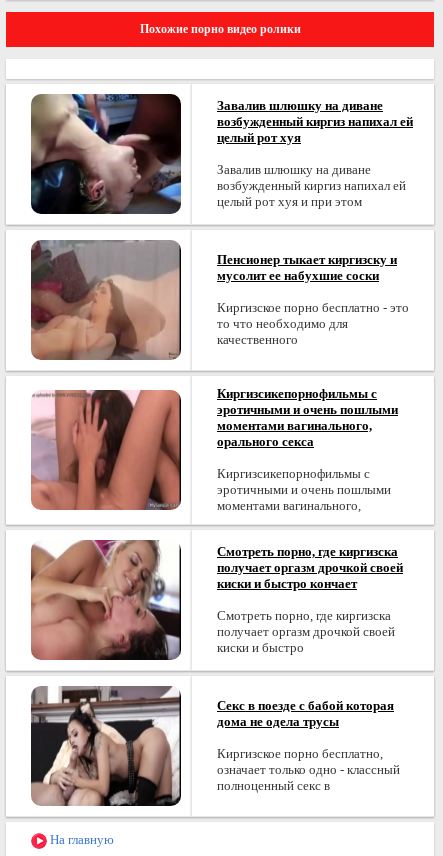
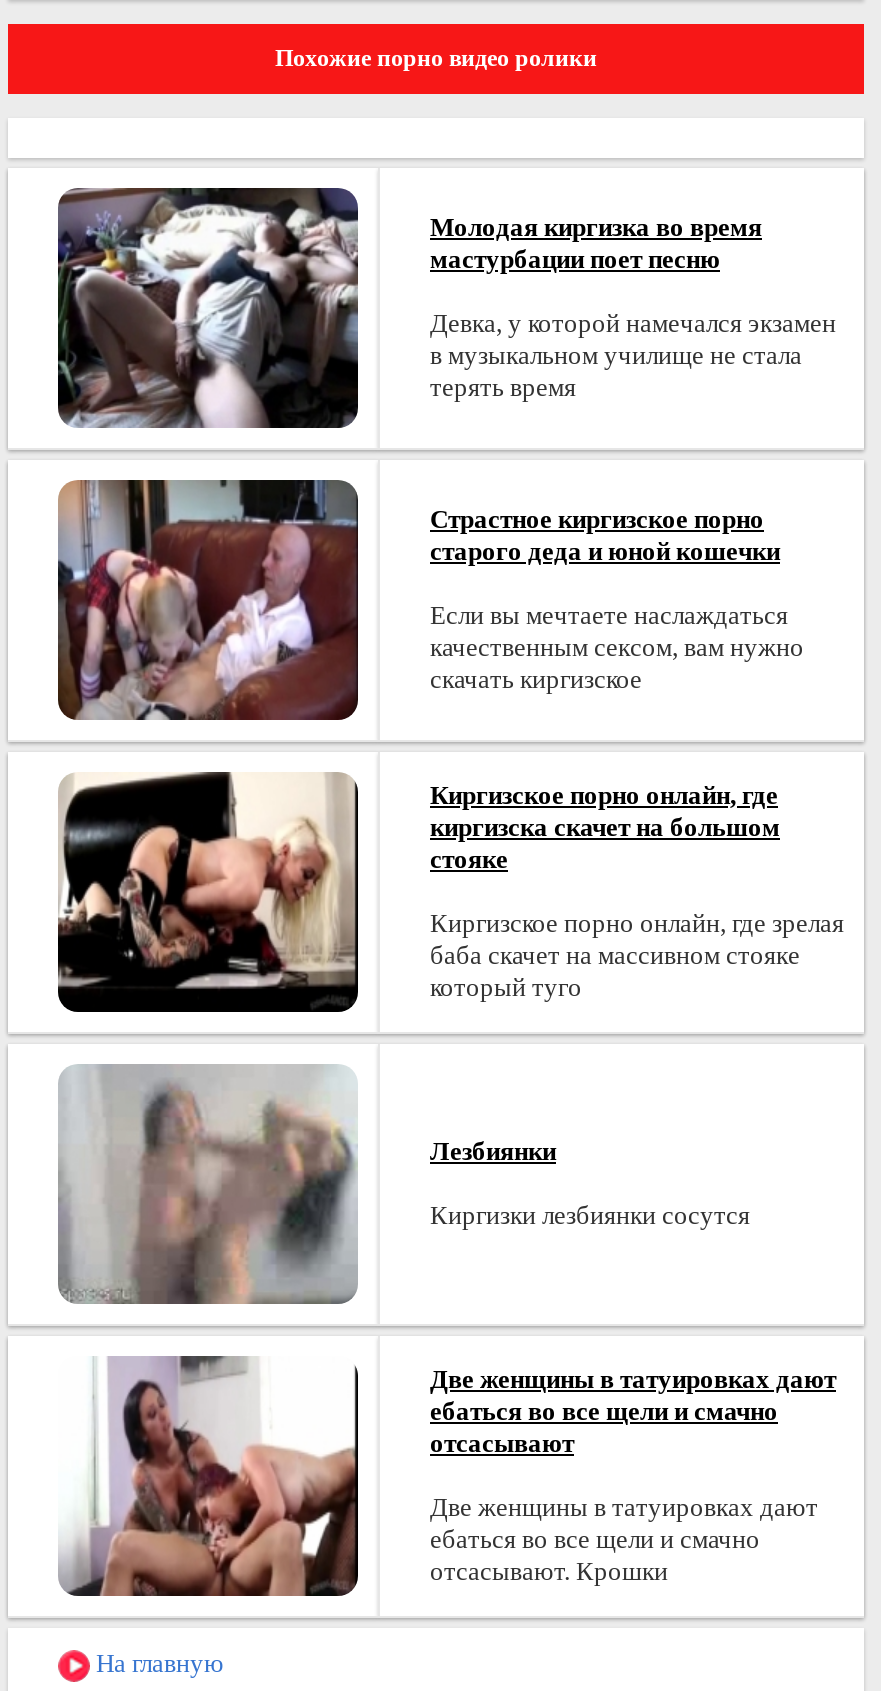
- [image]
- Завалив шлюшку на диване
- возбужденный киргиз напихал ей
- целый рот хуя
+ [image]
+ Молодая киргизка во время
+ мастурбации поет песню

- Завалив шлюшку на диване
- возбужденный киргиз напихал ей
- целый рот хуя и при этом
+ Девка, у которой намечался экзамен
+ в музыкальном училище не стала
+ терять время

- [image]
- Пенсионер тыкает киргизску и
- мусолит ее набухшие соски
+ [image]
+ Страстное киргизское порно
+ старого деда и юной кошечки

- Киргизское порно бесплатно - это
- то что необходимо для
- качественного
+ Если вы мечтаете наслаждаться
+ качественным сексом, вам нужно
+ скачать киргизское

- [image]
- Киргизсикепорнофильмы с
- эротичными и очень пошлыми
- моментами вагинального,
- орального секса
+ [image]
+ Киргизское порно онлайн, где
+ киргизска скачет на большом
+ стояке

- Киргизсикепорнофильмы с
- эротичными и очень пошлыми
- моментами вагинального,
+ Киргизское порно онлайн, где зрелая
+ баба скачет на массивном стояке
+ который туго

- [image]
- Смотреть порно, где киргизска
- получает оргазм дрочкой своей
- киски и быстро кончает
+ [image]
+ Лезбиянки

- Смотреть порно, где киргизска
- получает оргазм дрочкой своей
- киски и быстро
+ Киргизки лезбиянки сосутся

- [image]
- Секс в поезде с бабой которая
- дома не одела трусы
+ [image]
+ Две женщины в татуировках дают
+ ебаться во все щели и смачно
+ отсасывают

- Киргизское порно бесплатно,
- означает только одно - классный
- полноценный секс в
+ Две женщины в татуировках дают
+ ебаться во все щели и смачно
+ отсасывают. Крошки
